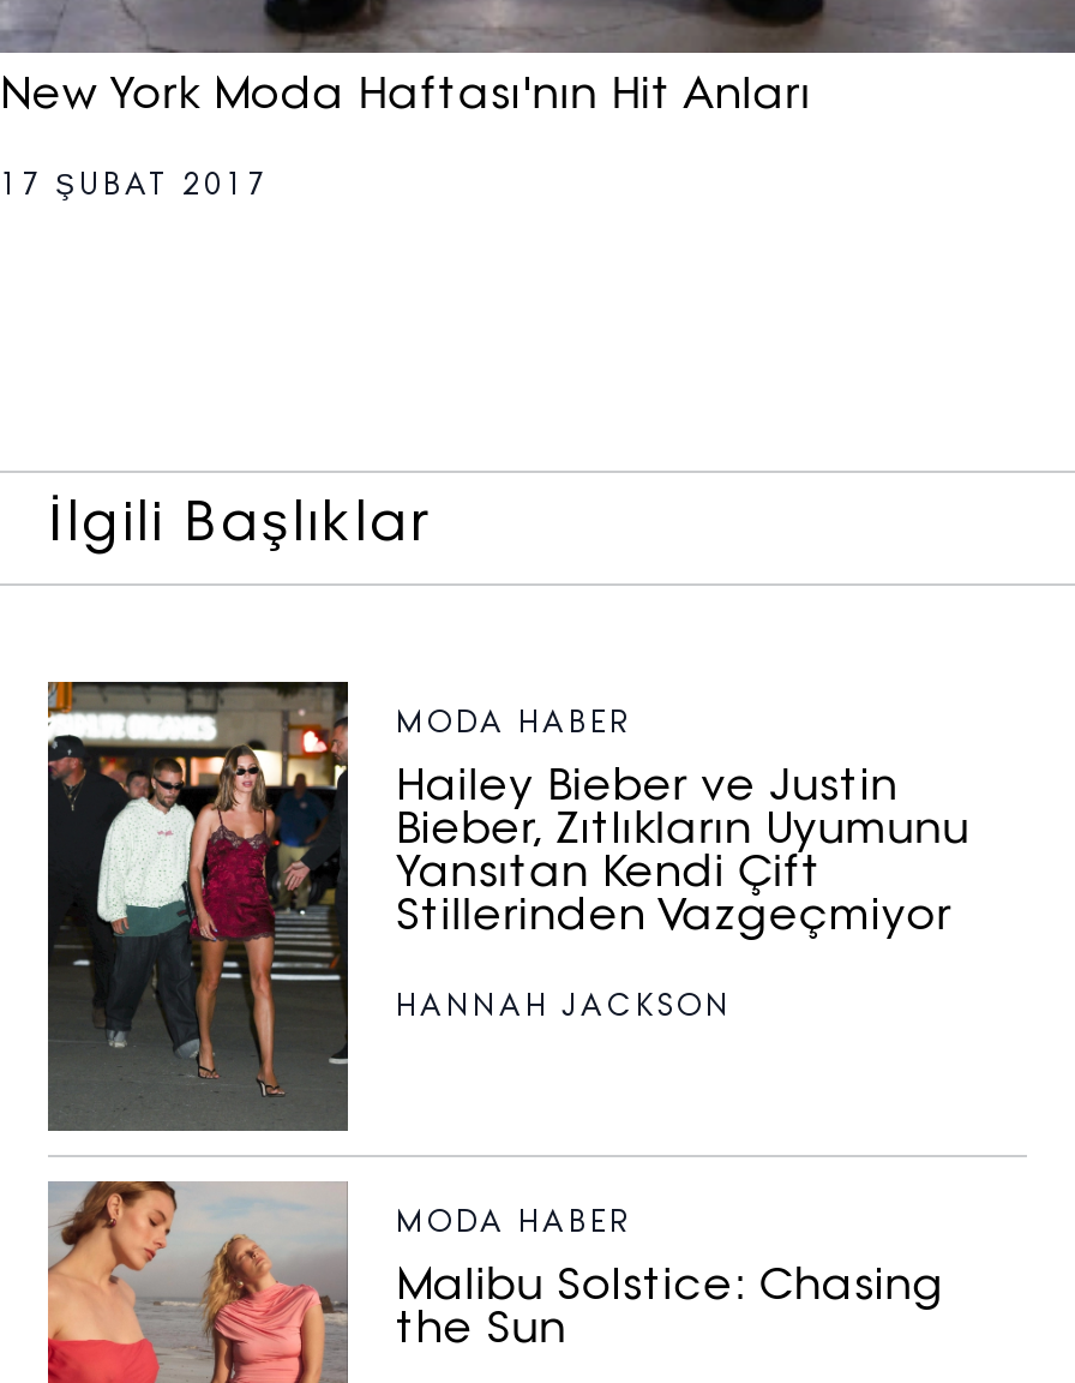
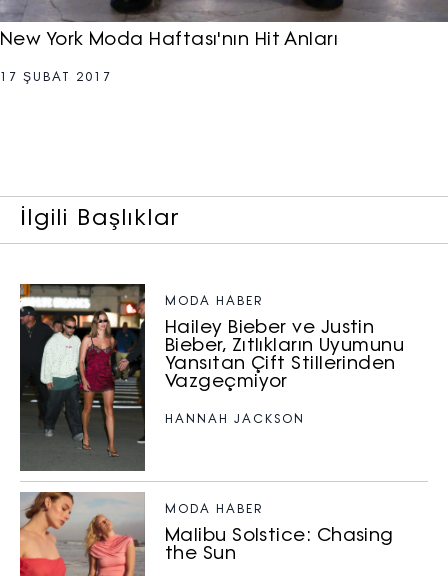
- Yansıtan Kendi Çift
- Stillerinden Vazgeçmiyor
+ Yansıtan Çift Stillerinden
+ Vazgeçmiyor
